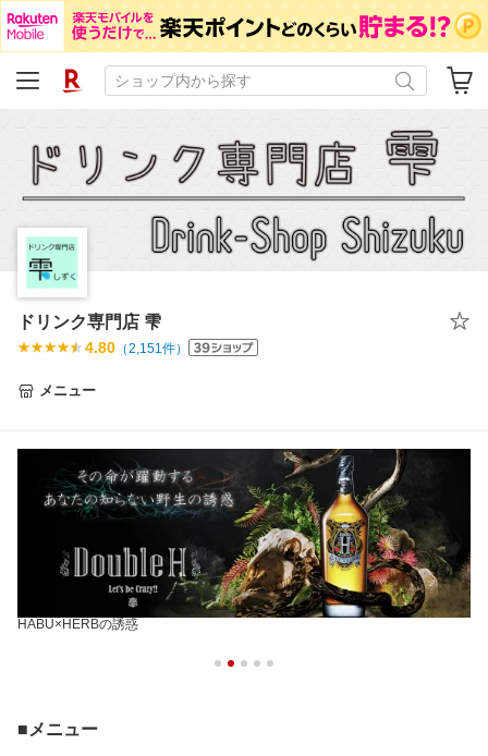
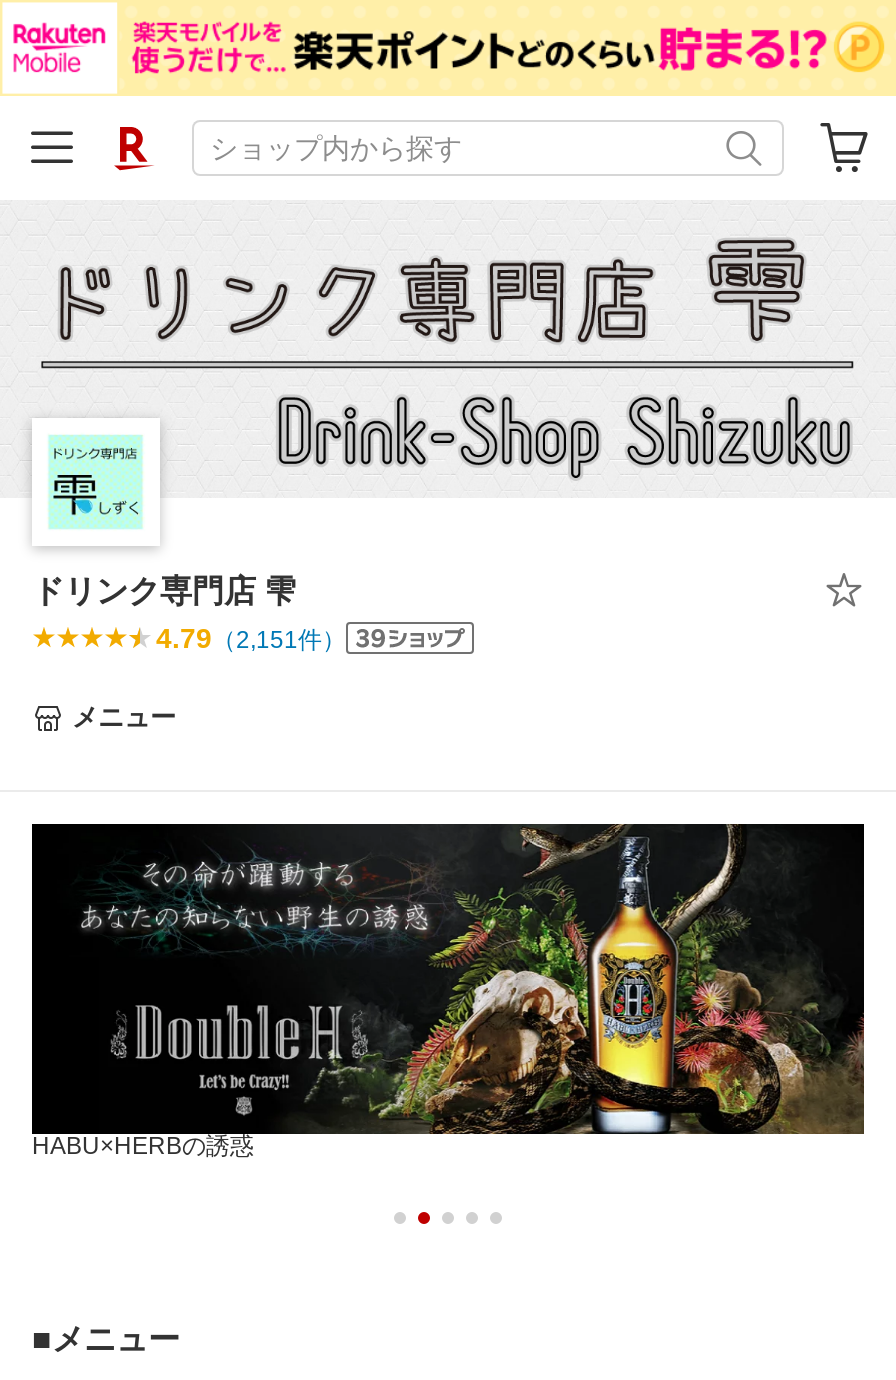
- 4.80（2,151件）
+ 4.79（2,151件）
